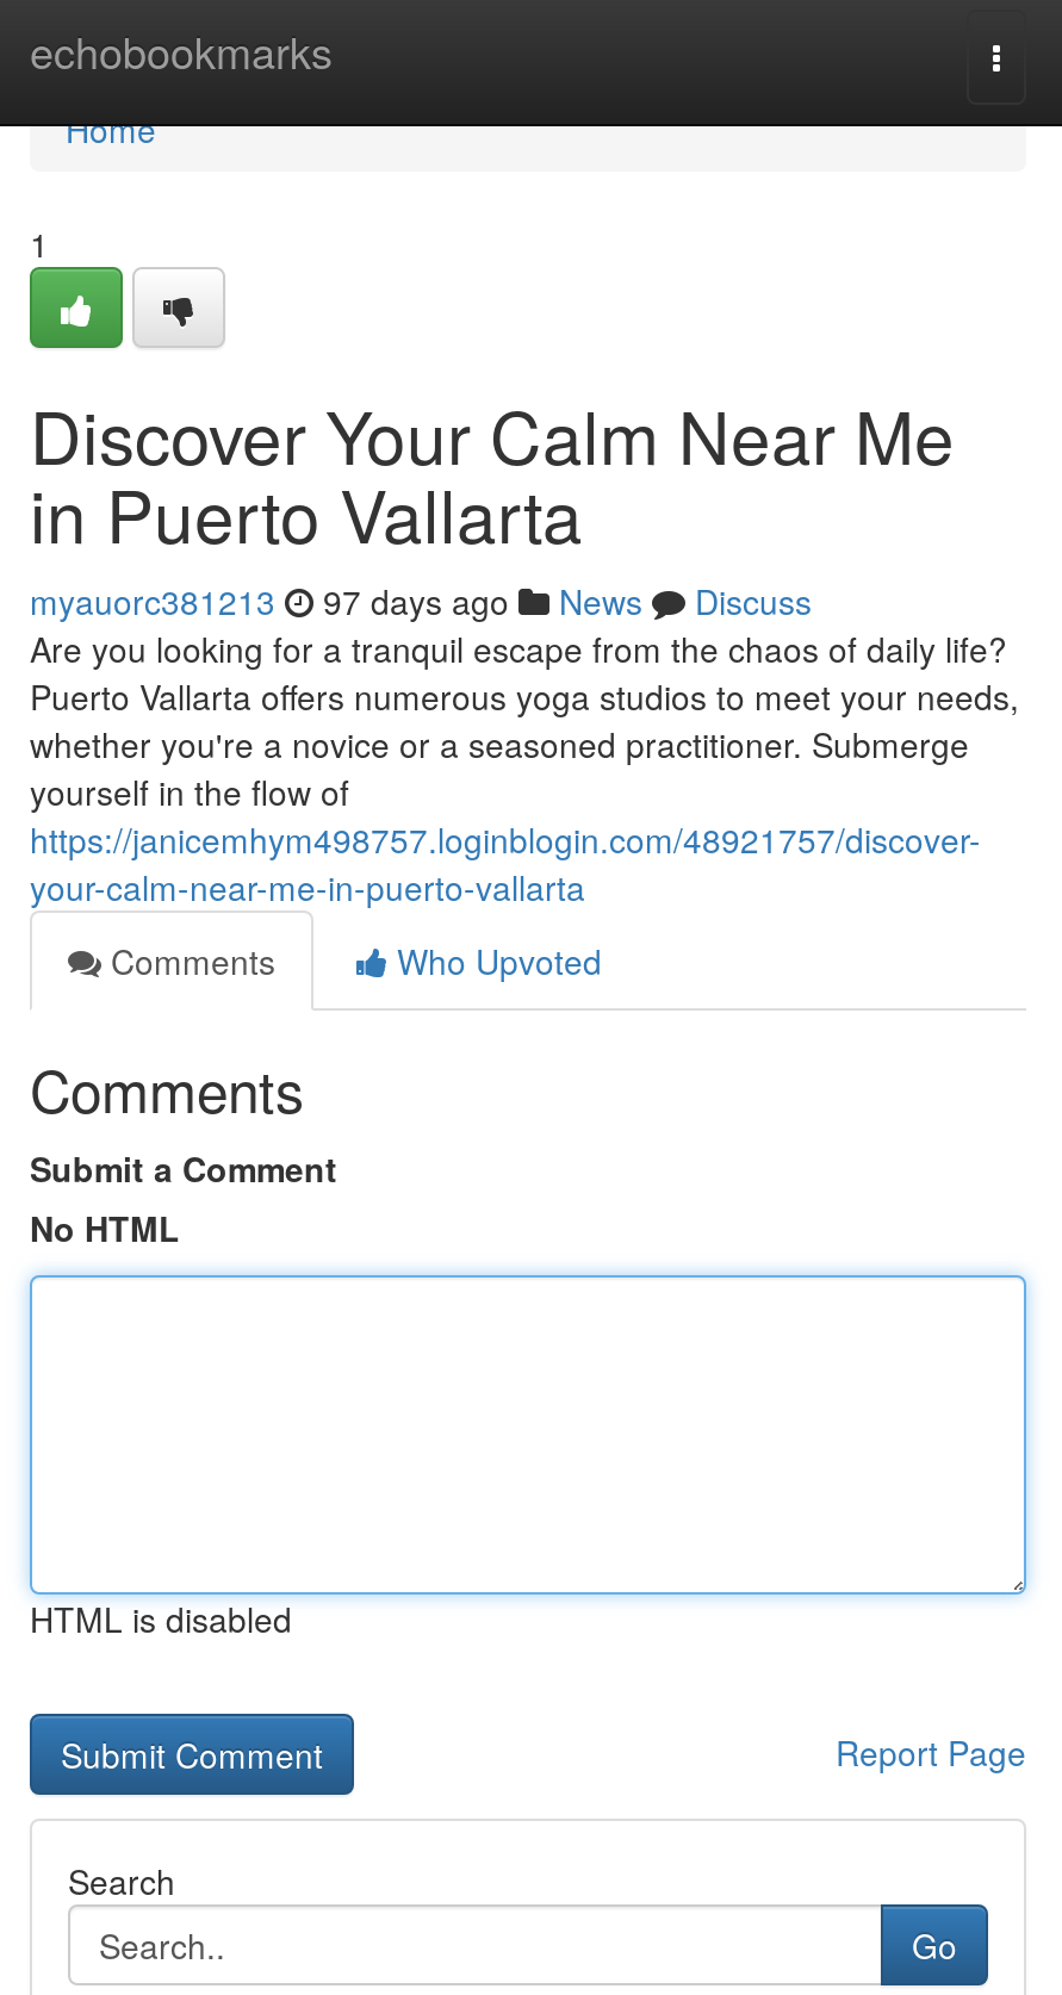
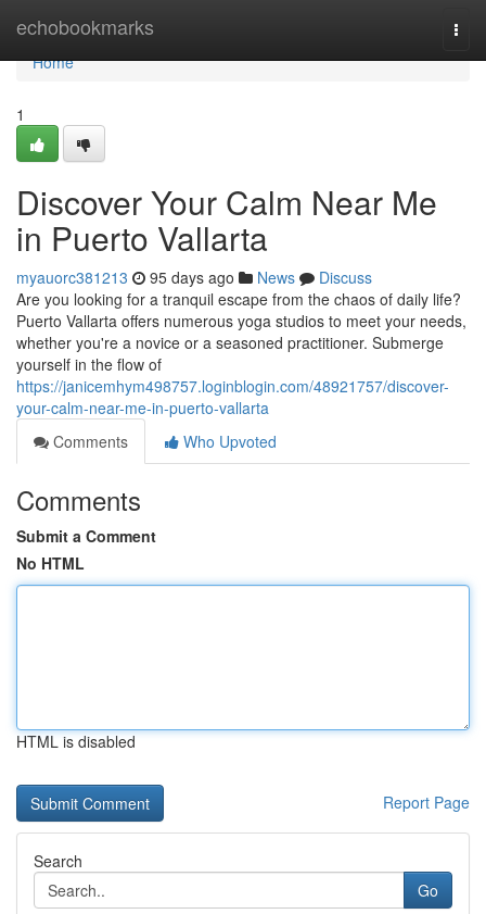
- myauorc381213 97 days ago News Discuss
+ myauorc381213 95 days ago News Discuss
